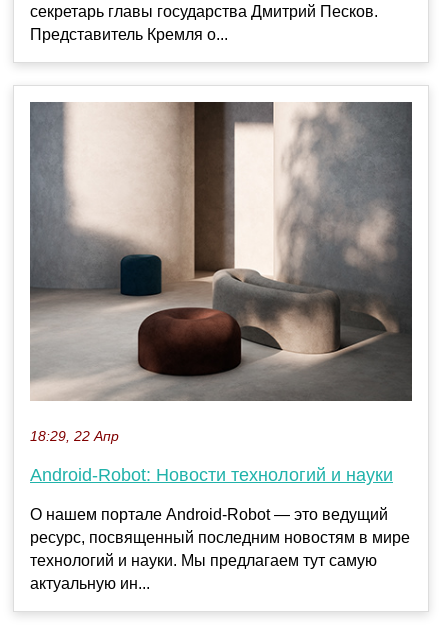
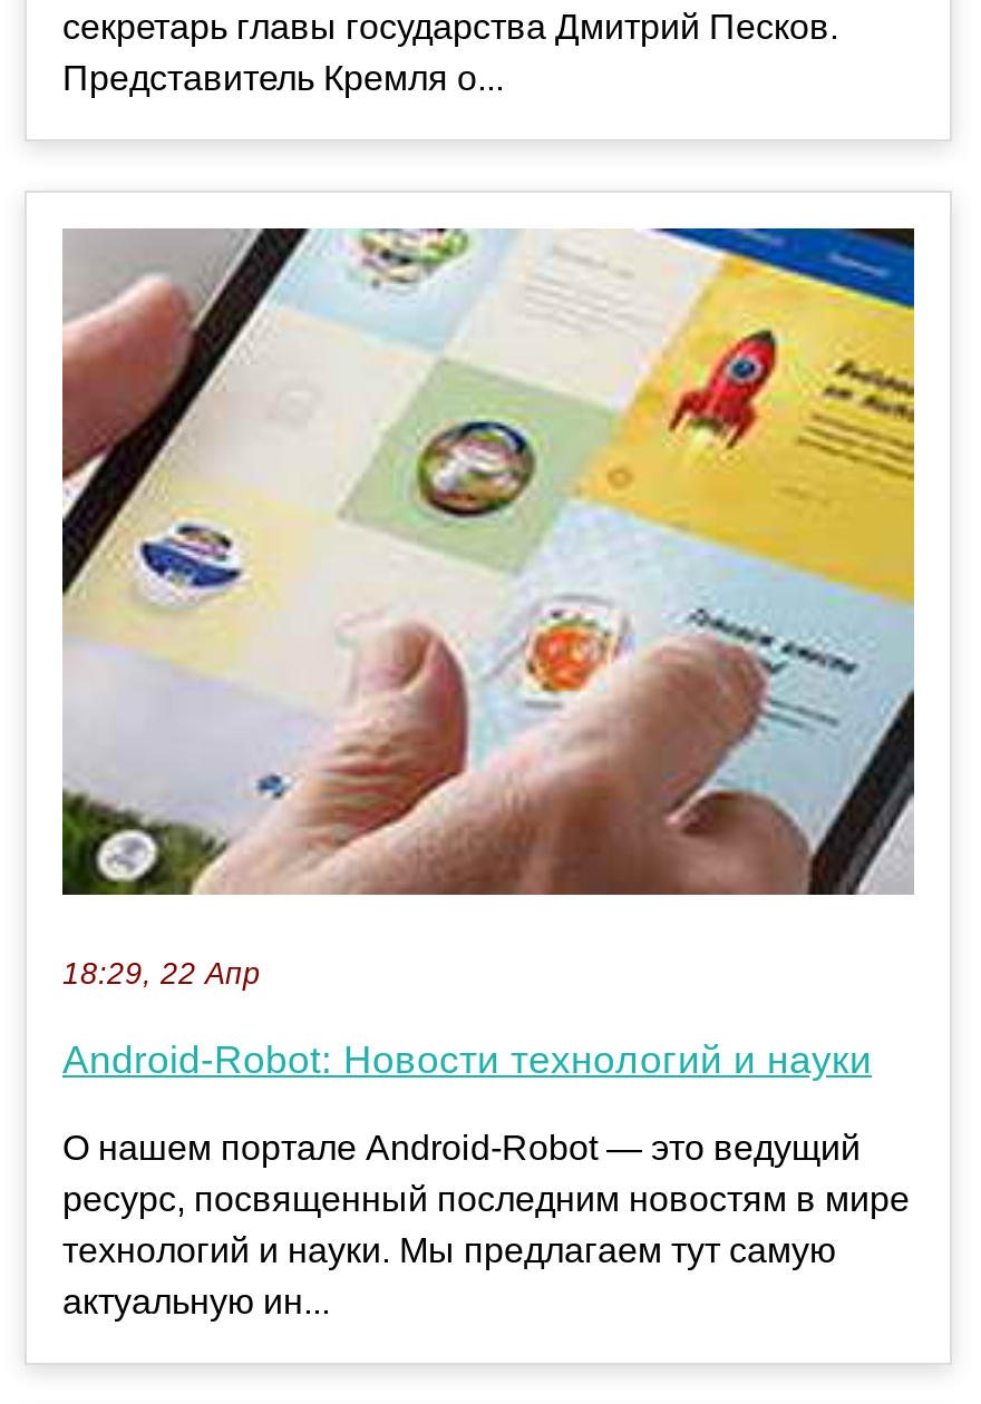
- [image]
+ [image]
